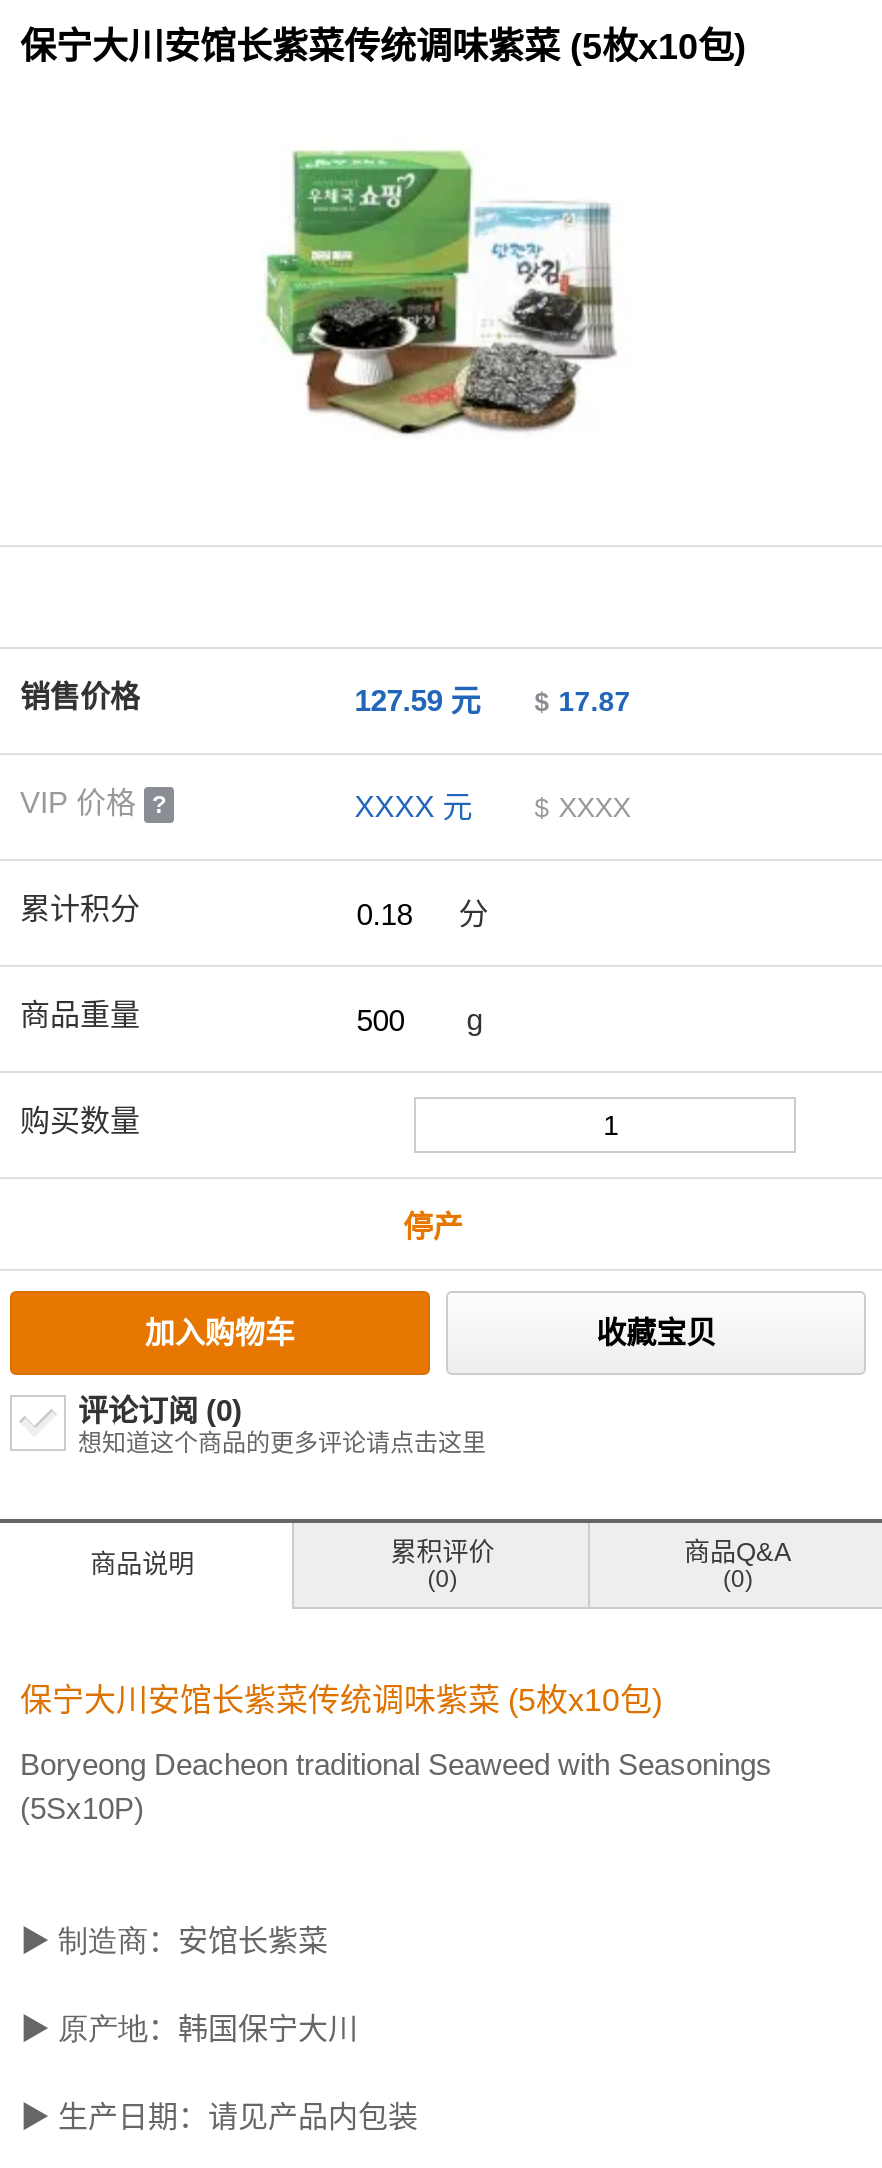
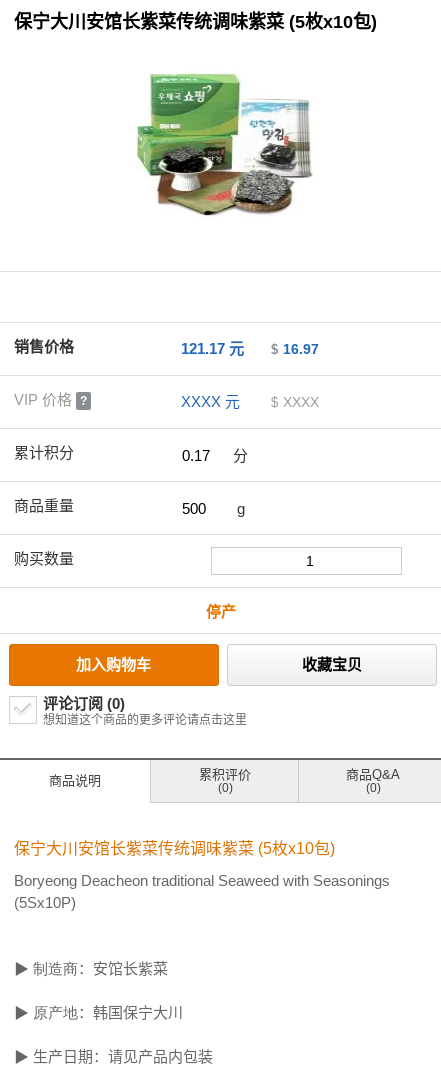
- 127.59 元
+ 121.17 元
